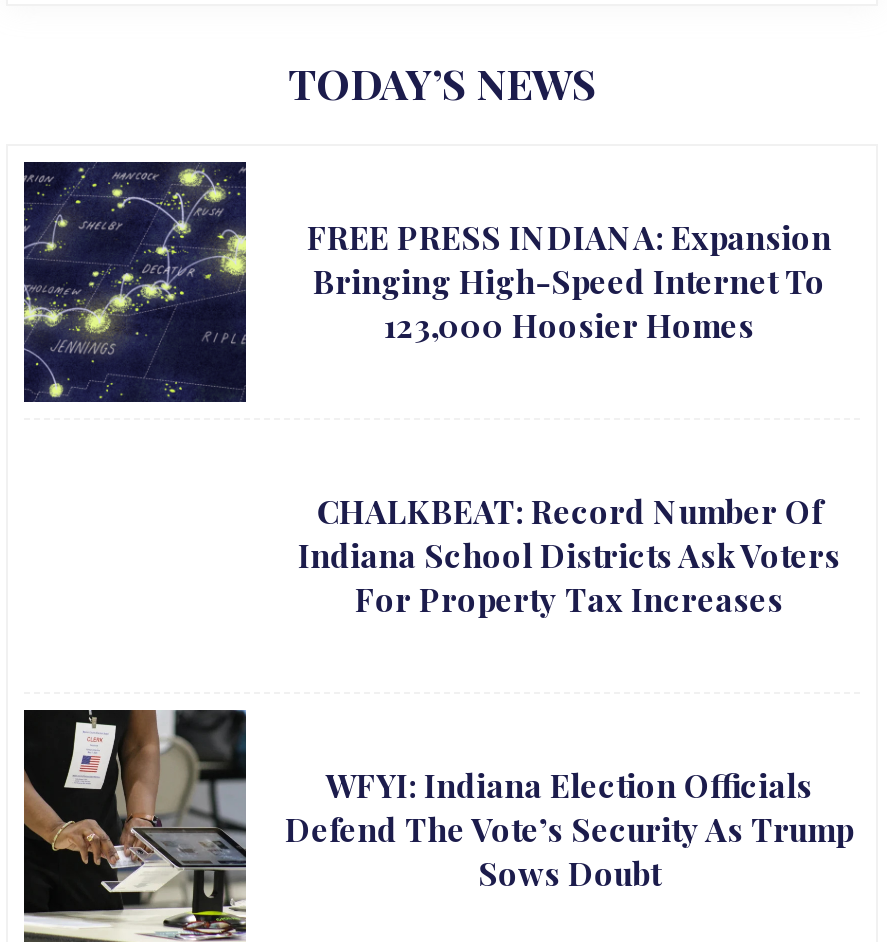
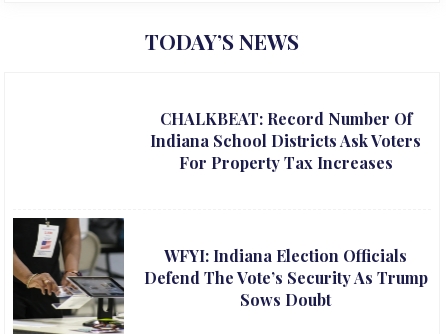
- [image]
- FREE PRESS INDIANA: Expansion
- Bringing High-Speed Internet To
- 123,000 Hoosier Homes
